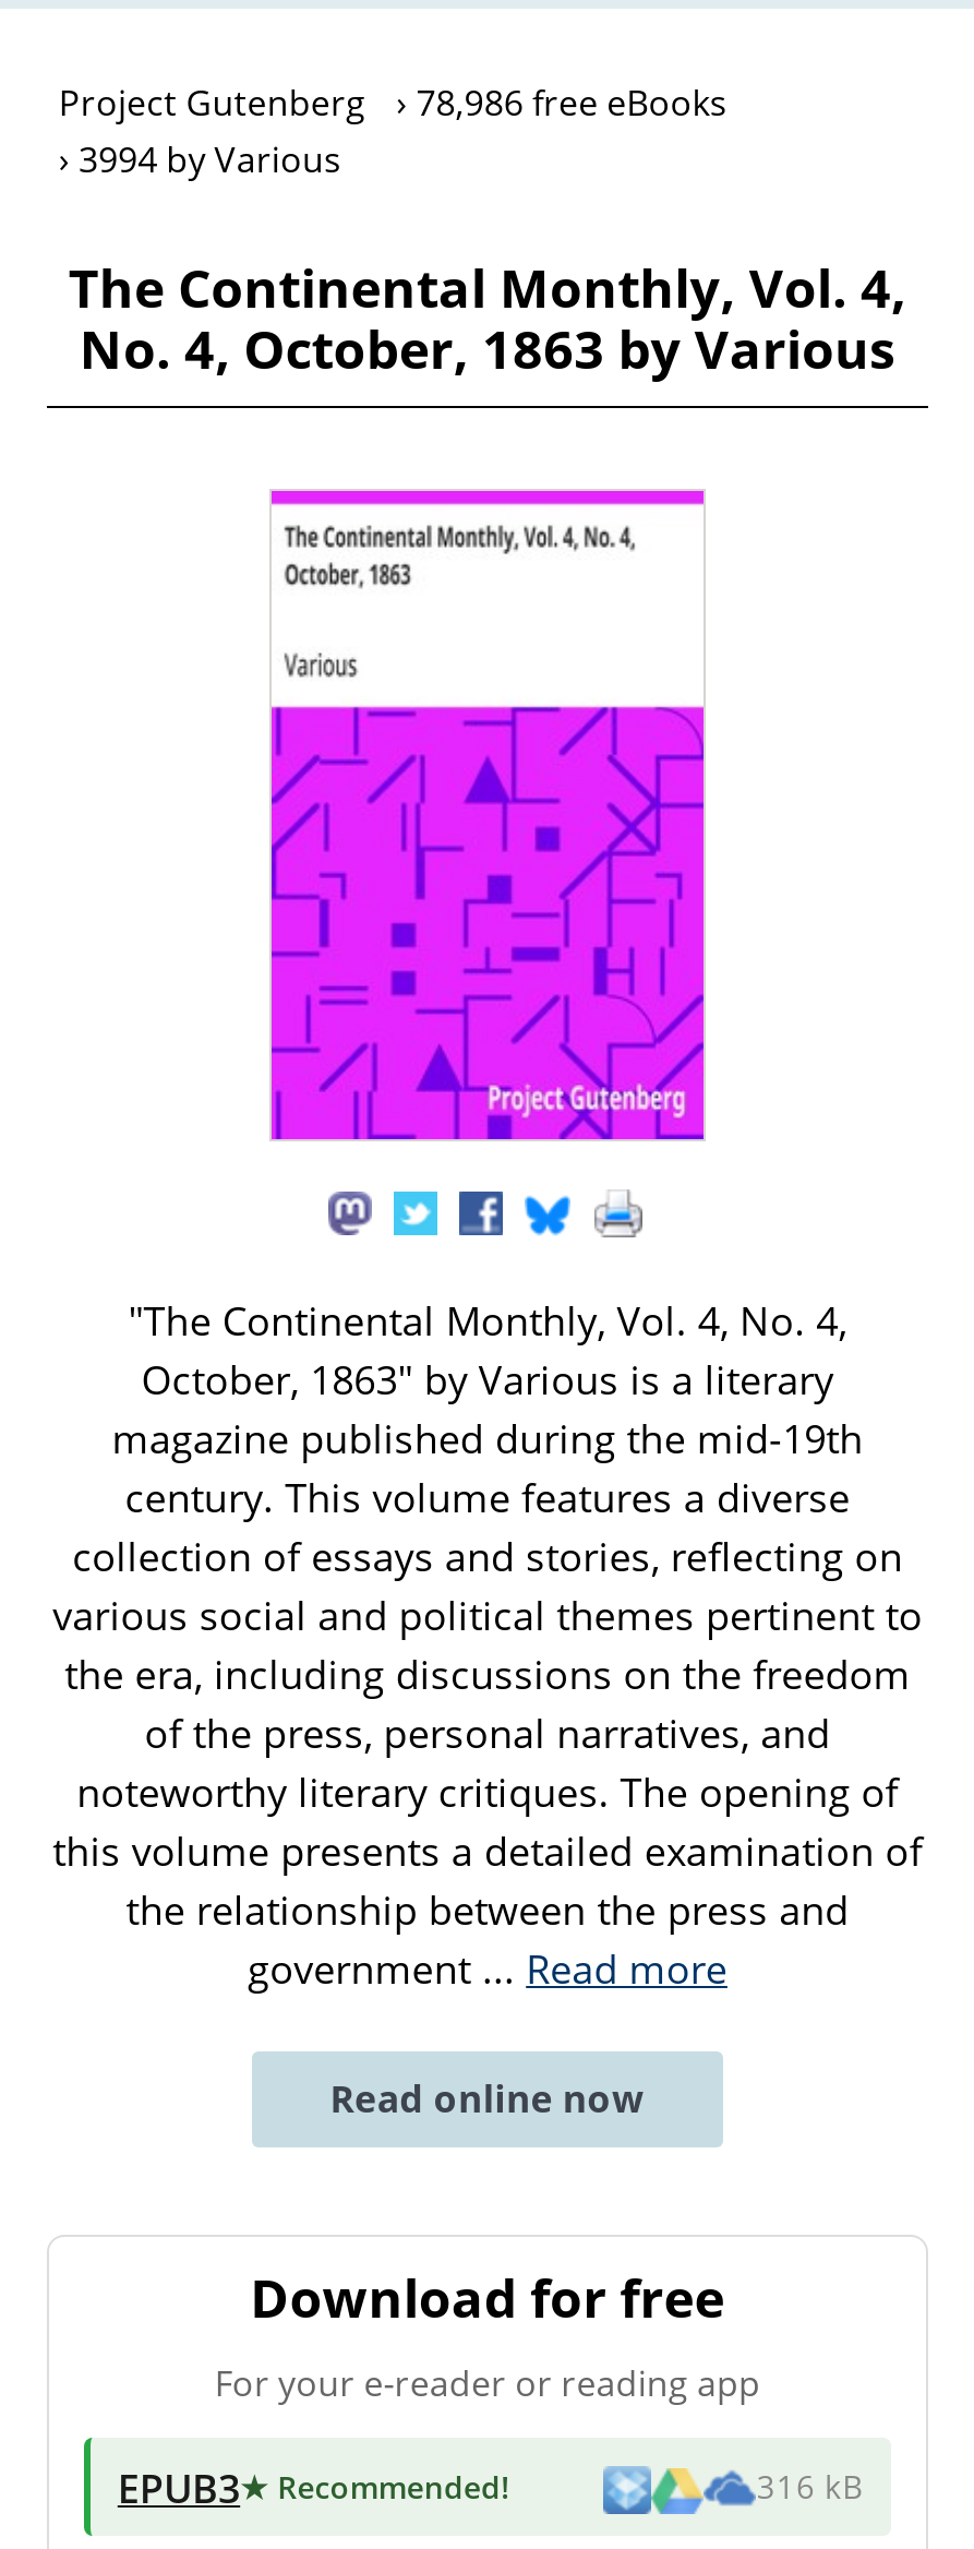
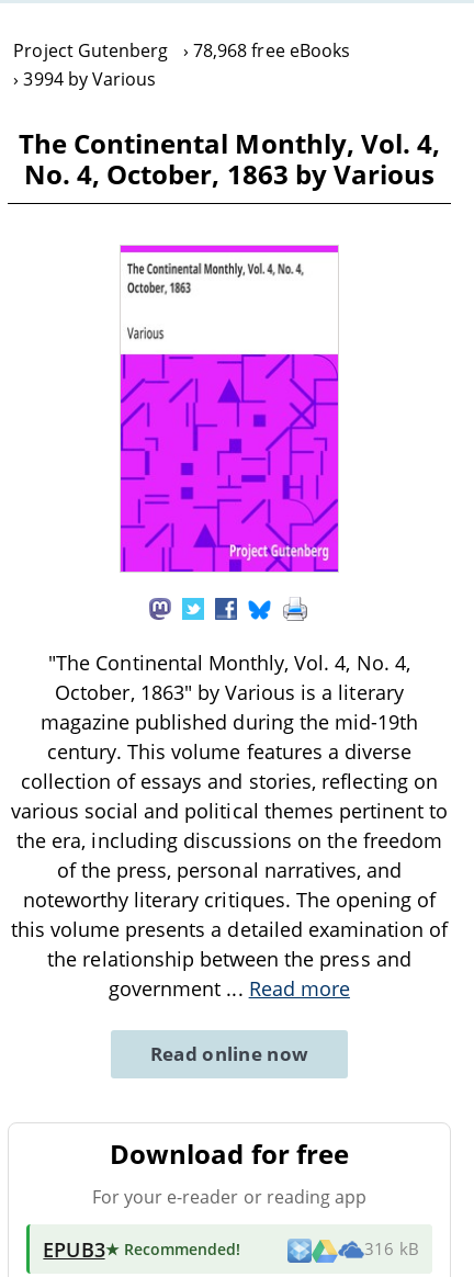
- Project Gutenberg 78,986 free eBooks
+ Project Gutenberg 78,968 free eBooks
